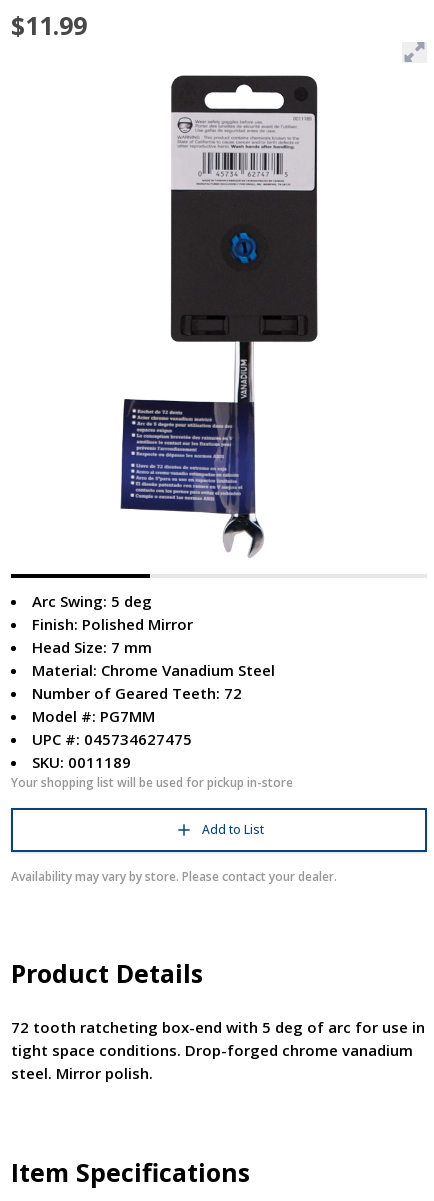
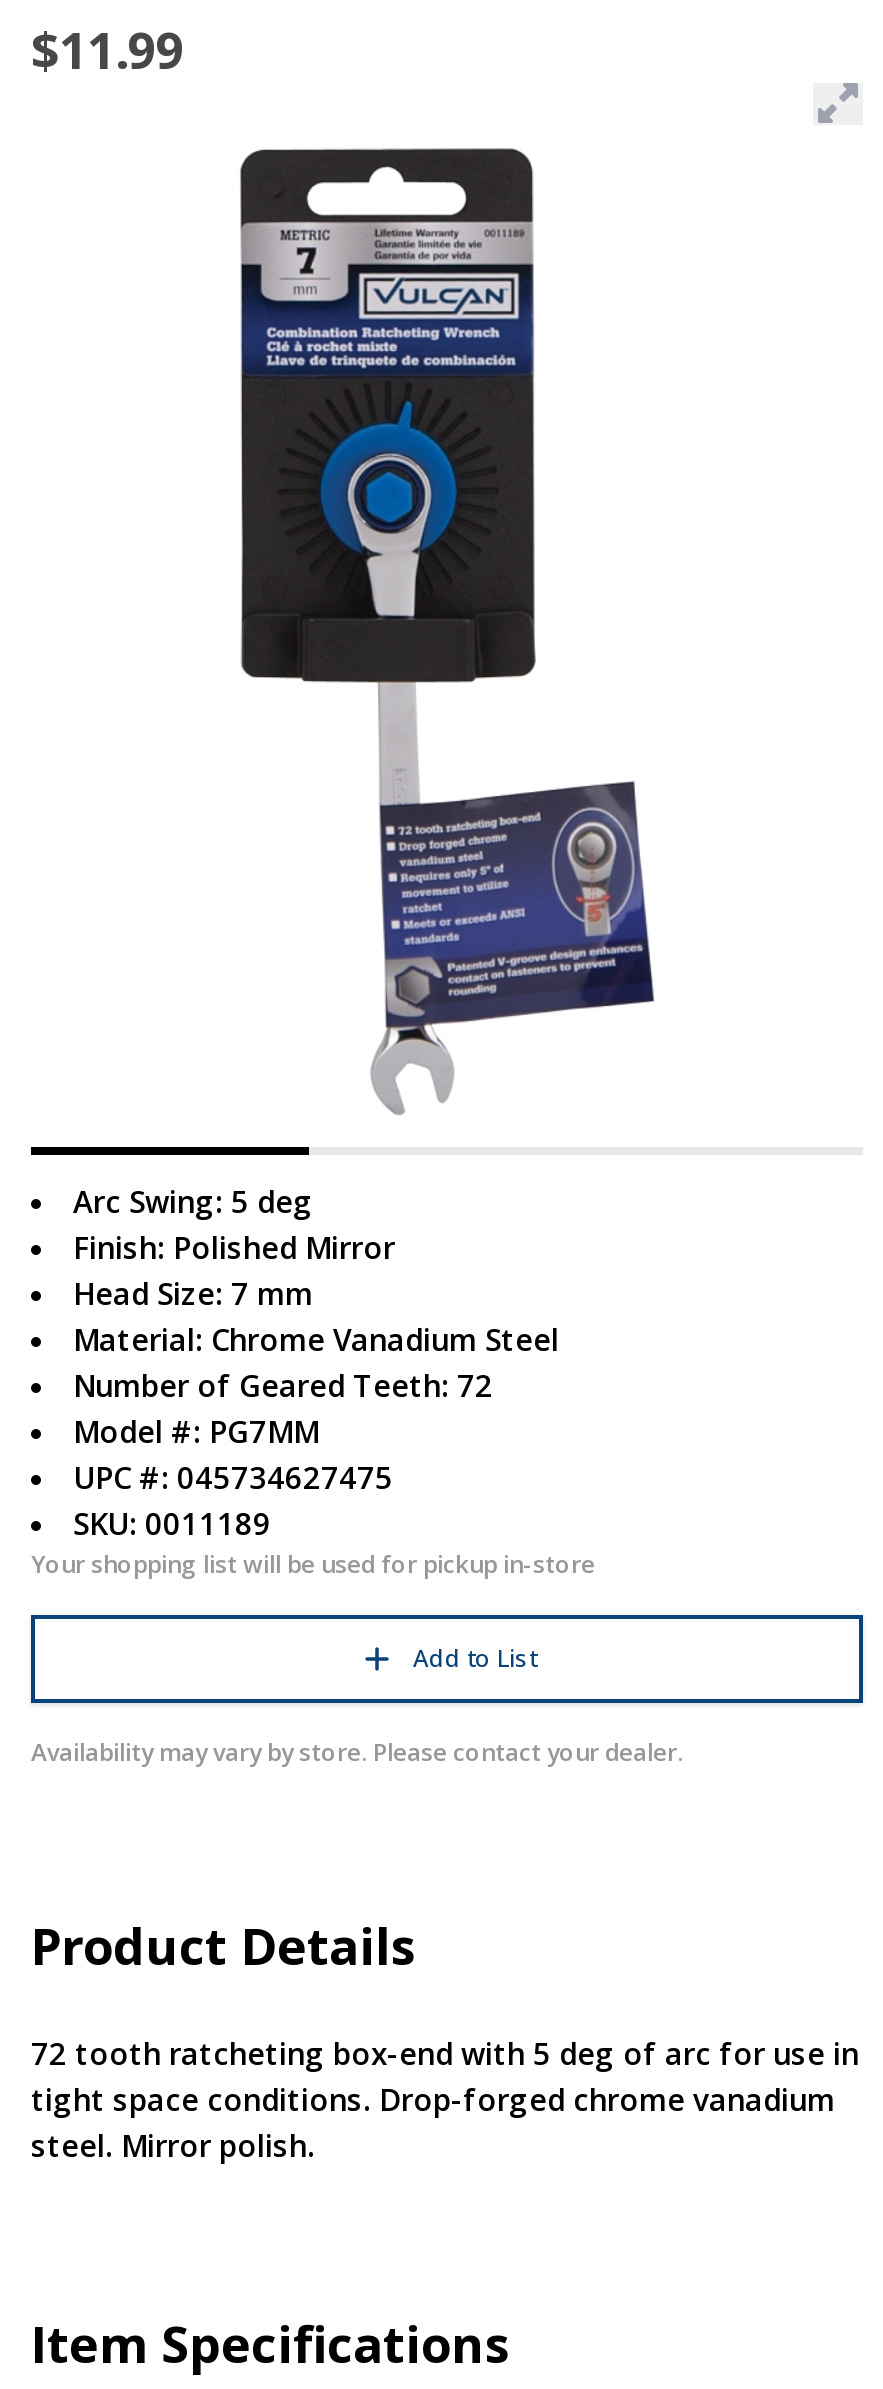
- [image]
+ [image]
